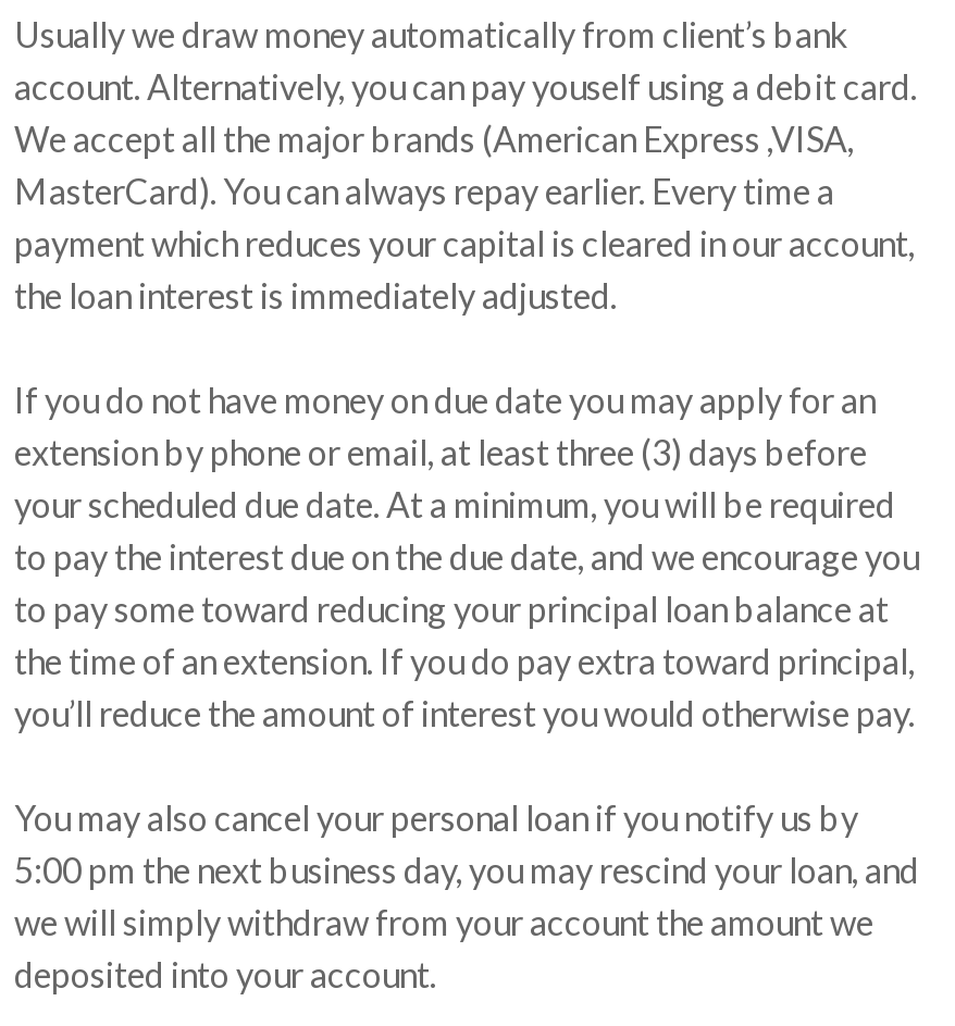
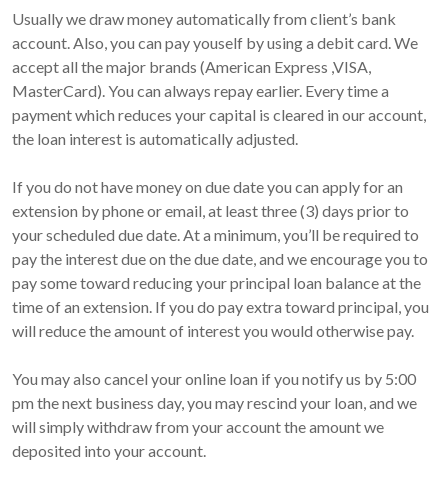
- account. Alternatively, you can pay youself using a debit card.
- We accept all the major brands (American Express ,VISA,
+ account. Also, you can pay youself by using a debit card. We
+ accept all the major brands (American Express ,VISA,

- the loan interest is immediately adjusted.
+ the loan interest is automatically adjusted.

- If you do not have money on due date you may apply for an
- extension by phone or email, at least three (3) days before
- your scheduled due date. At a minimum, you will be required
- to pay the interest due on the due date, and we encourage you
- to pay some toward reducing your principal loan balance at
- the time of an extension. If you do pay extra toward principal,
- you’ll reduce the amount of interest you would otherwise pay.
+ If you do not have money on due date you can apply for an
+ extension by phone or email, at least three (3) days prior to
+ your scheduled due date. At a minimum, you’ll be required to
+ pay the interest due on the due date, and we encourage you to
+ pay some toward reducing your principal loan balance at the
+ time of an extension. If you do pay extra toward principal, you
+ will reduce the amount of interest you would otherwise pay.

- You may also cancel your personal loan if you notify us by
- 5:00 pm the next business day, you may rescind your loan, and
- we will simply withdraw from your account the amount we
+ You may also cancel your online loan if you notify us by 5:00
+ pm the next business day, you may rescind your loan, and we
+ will simply withdraw from your account the amount we
